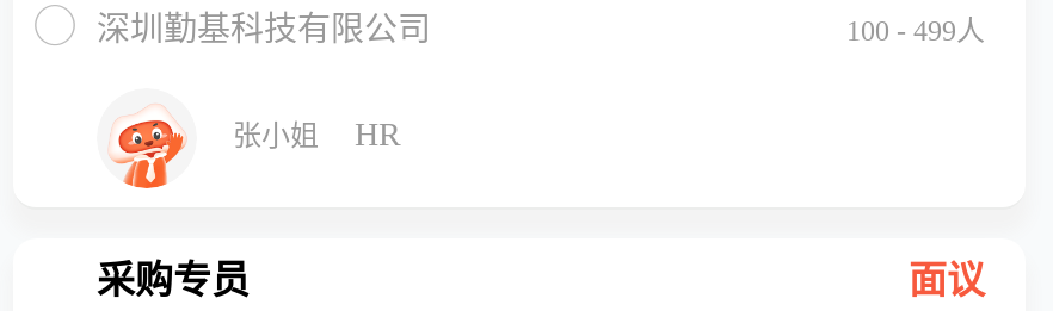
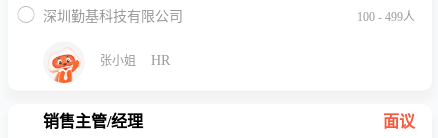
- 采购专员
+ 销售主管/经理
